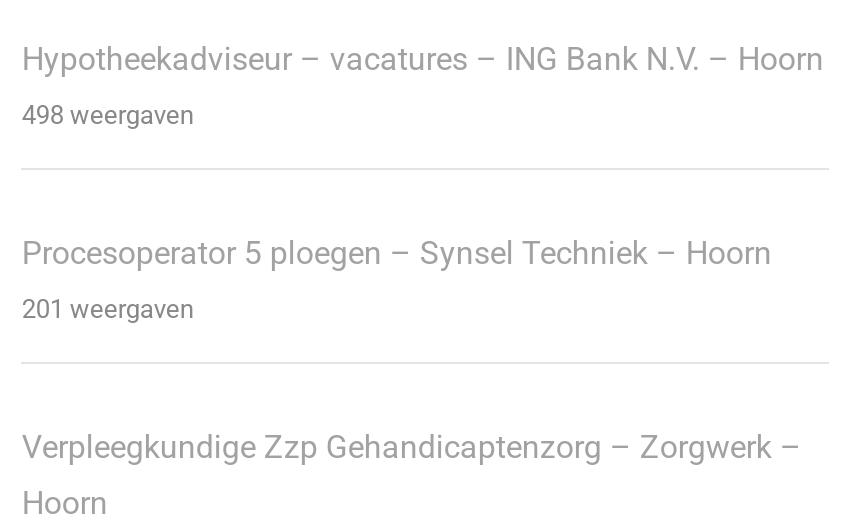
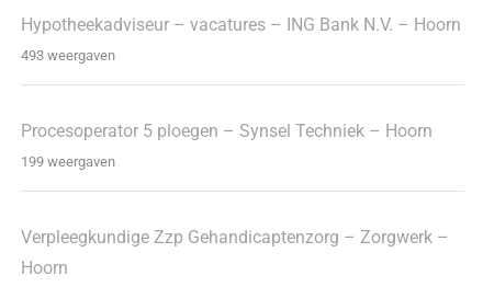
- 498 weergaven
+ 493 weergaven

- 201 weergaven
+ 199 weergaven
